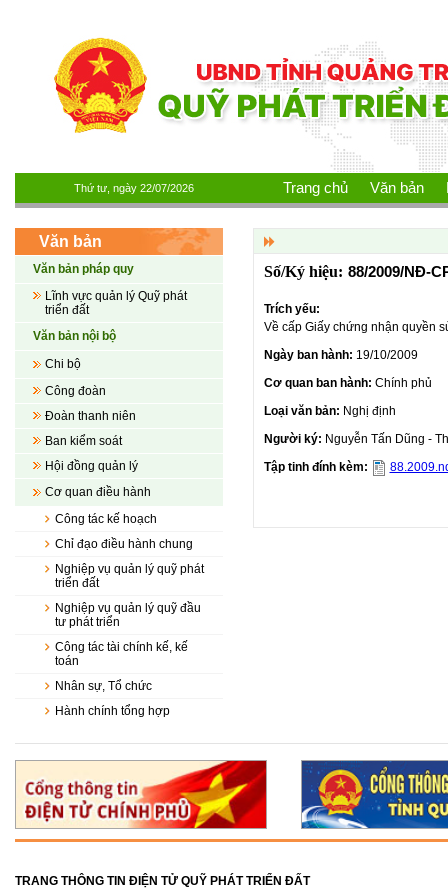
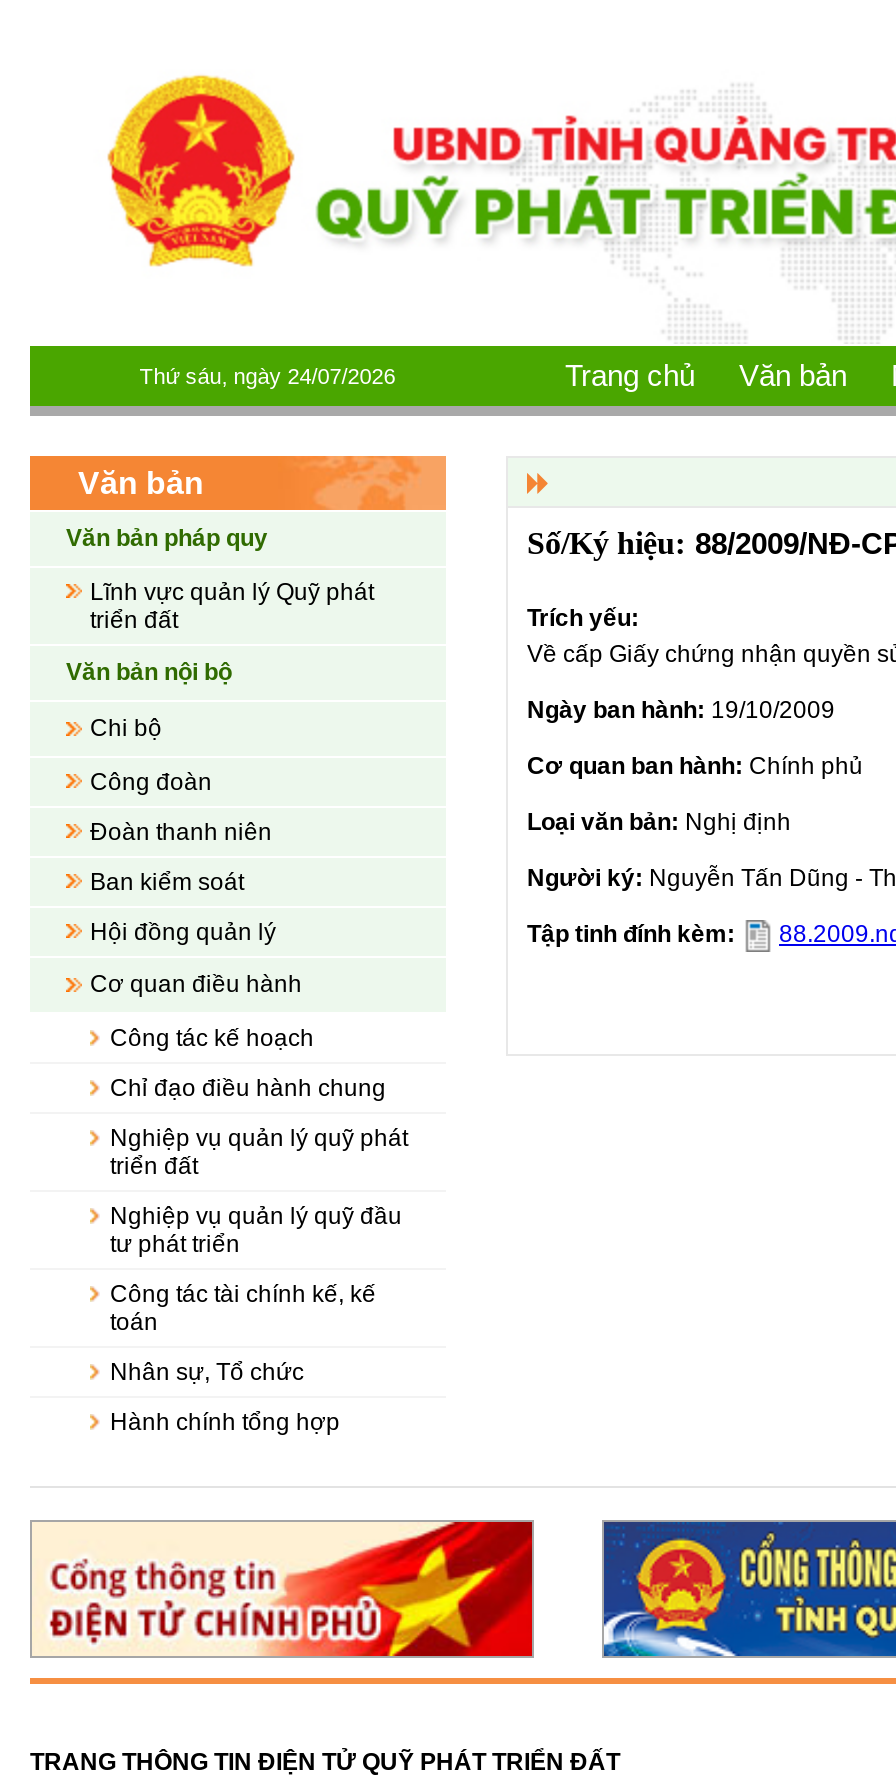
- Thứ tư, ngày 22/07/2026
+ Thứ sáu, ngày 24/07/2026
